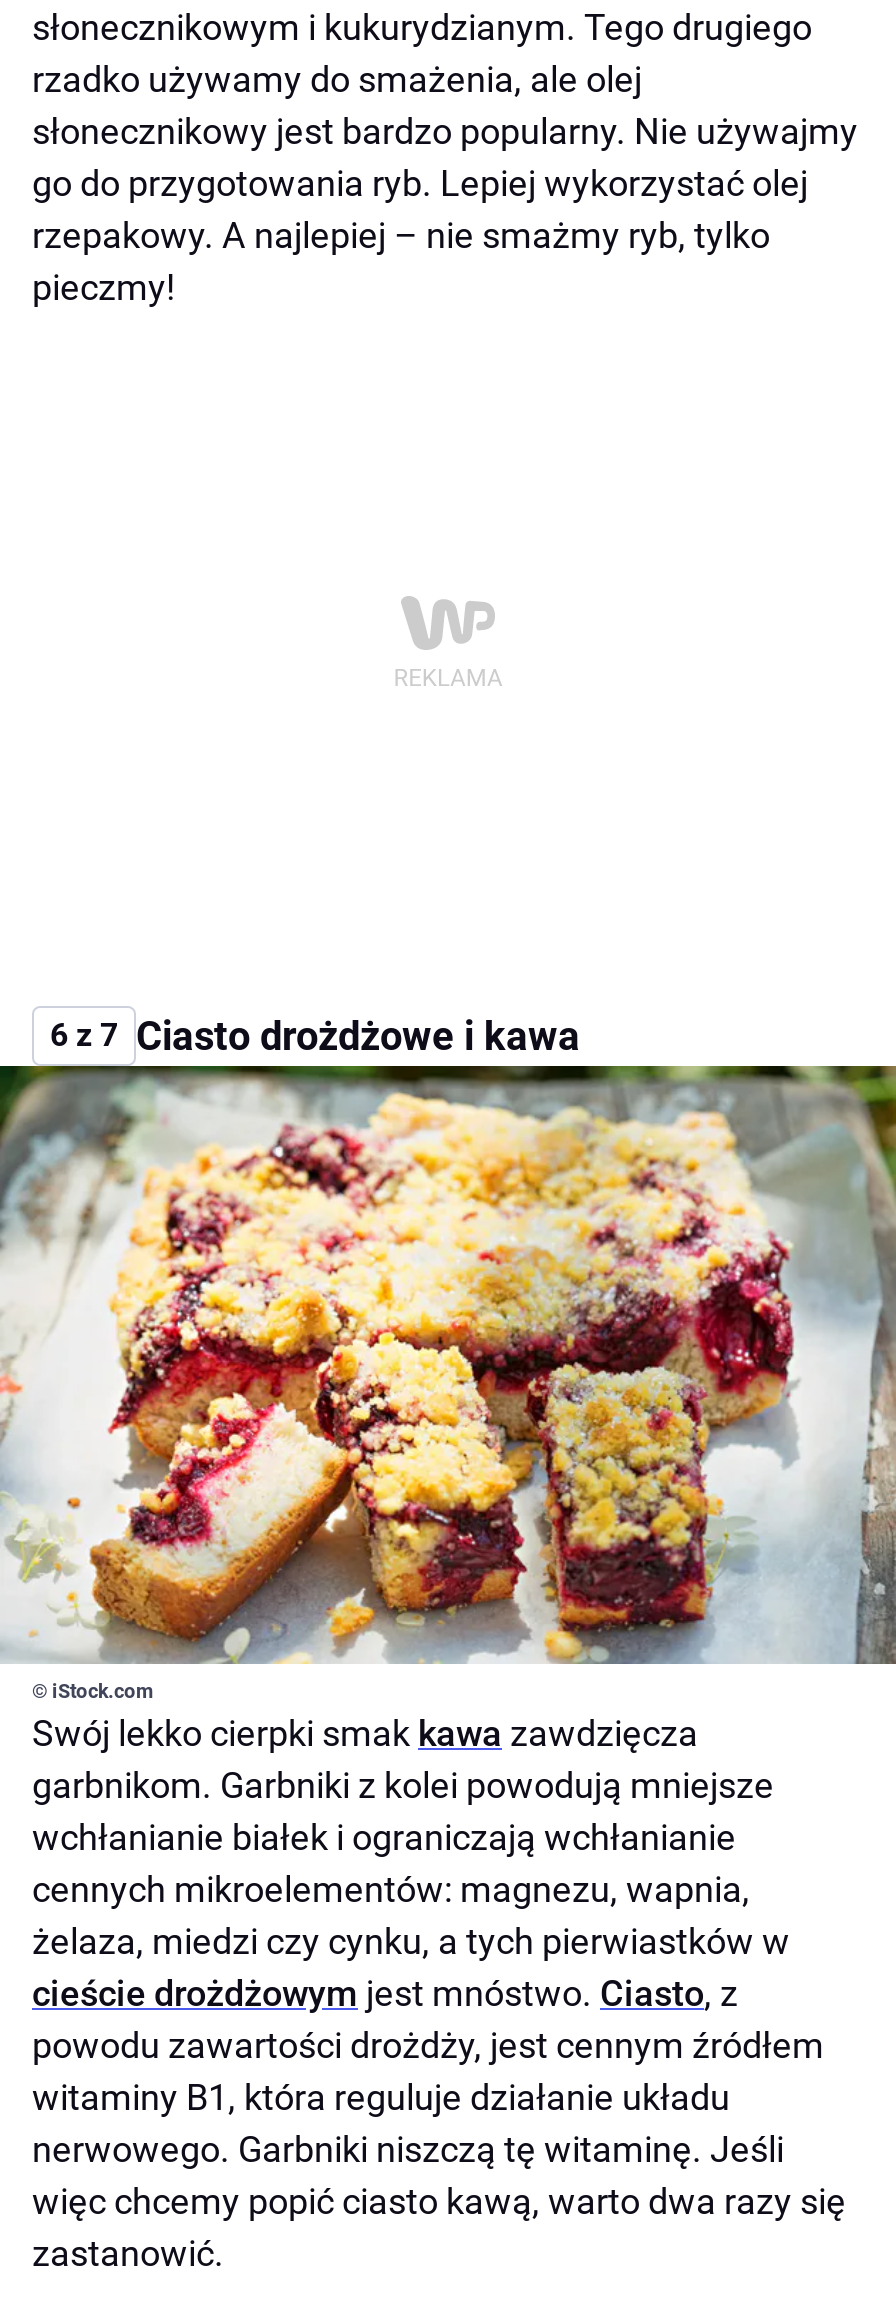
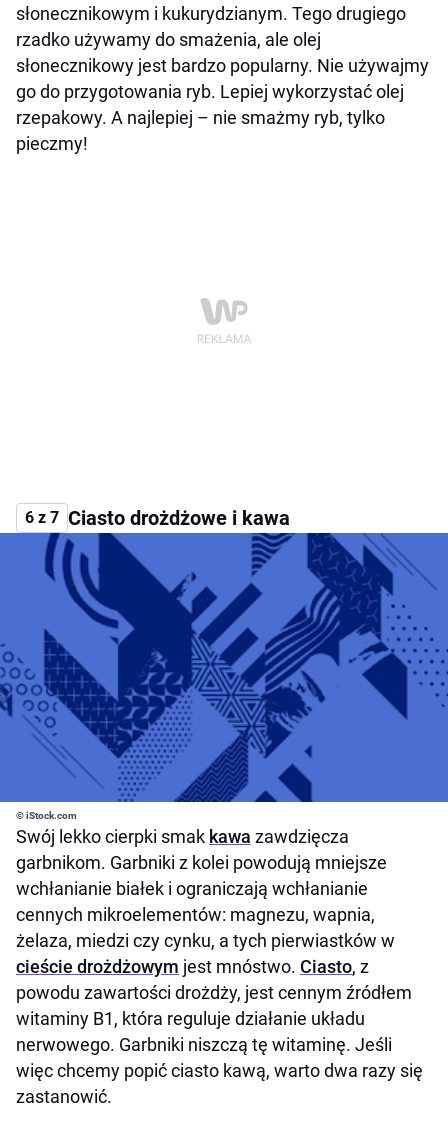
- [image]
+ [image]
